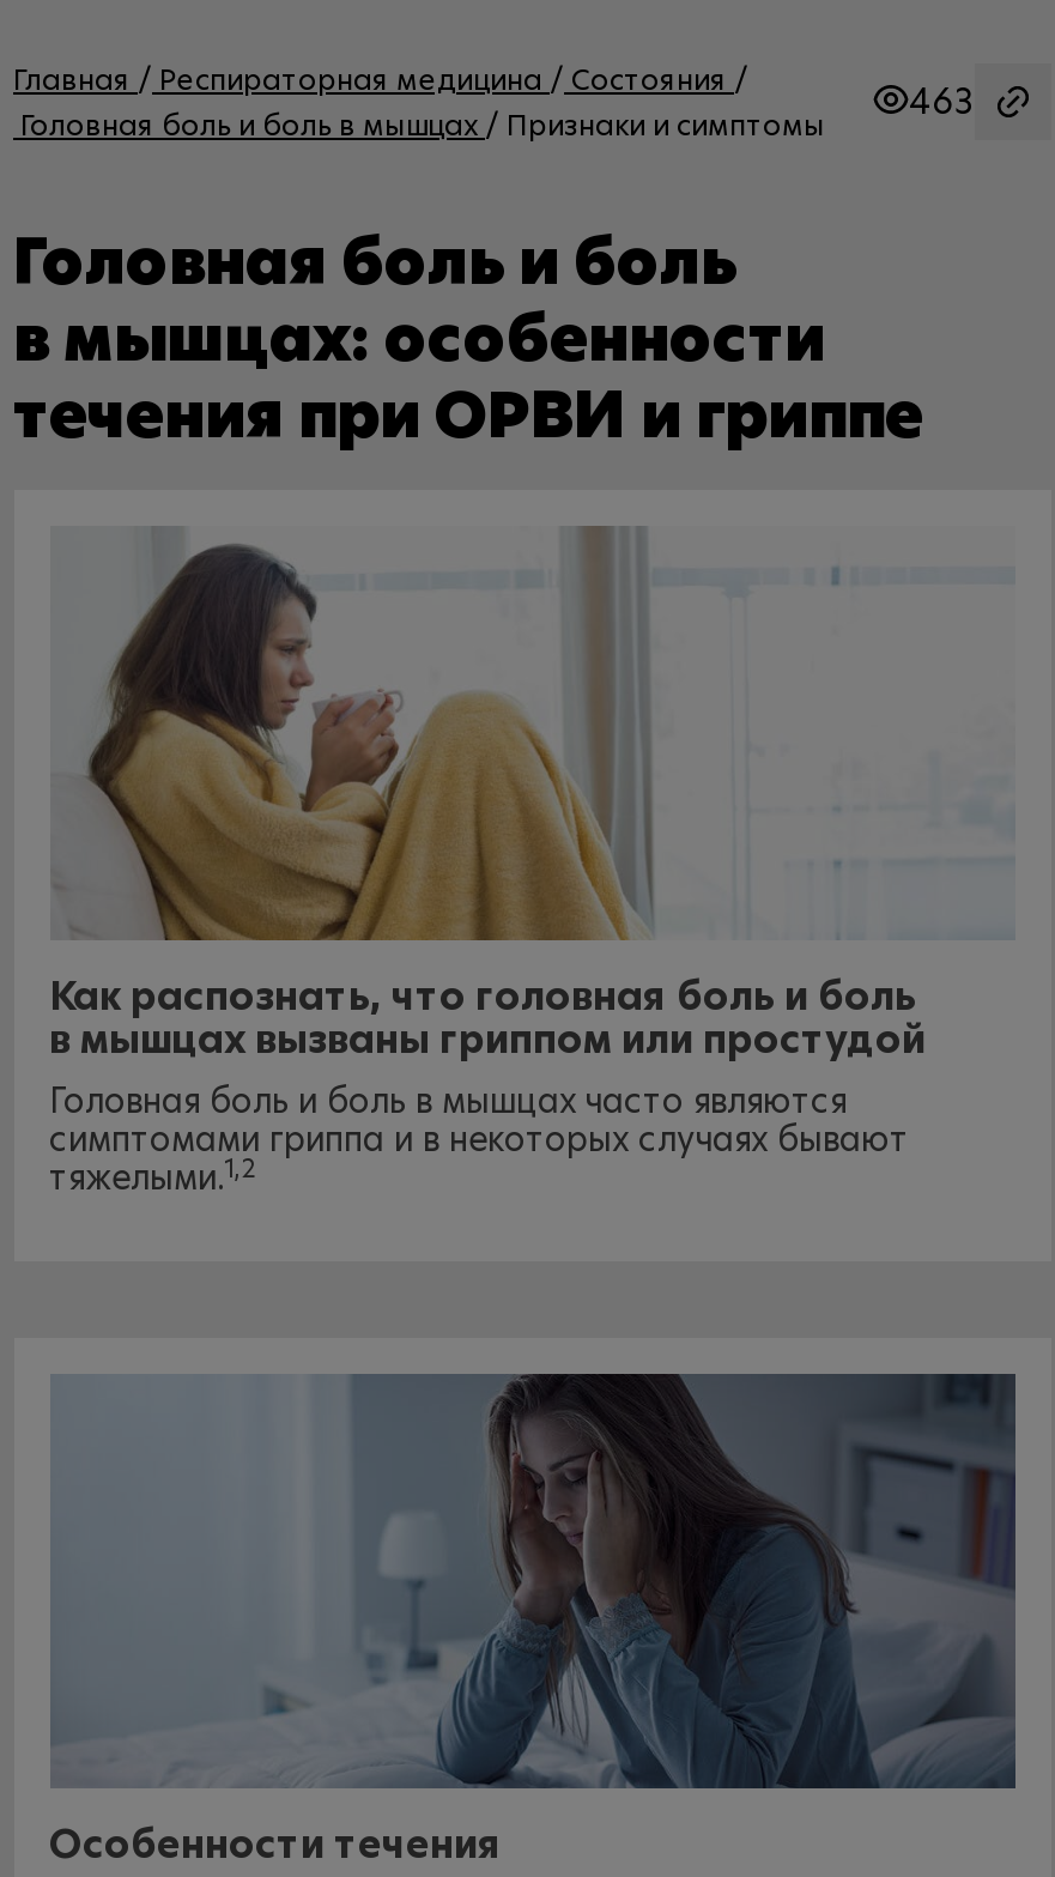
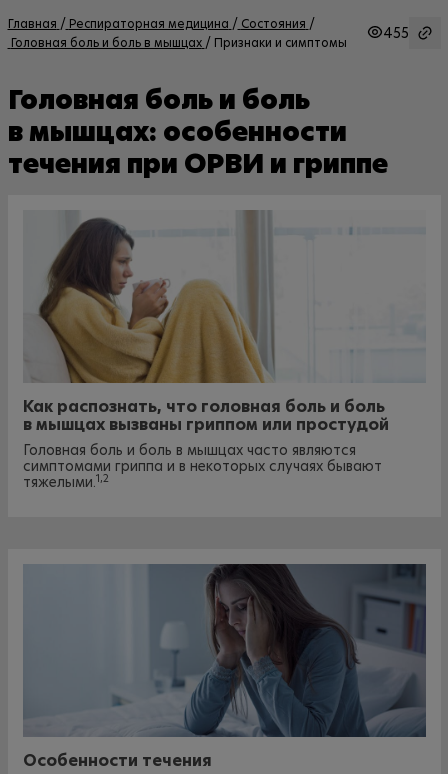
- 463
+ 455
